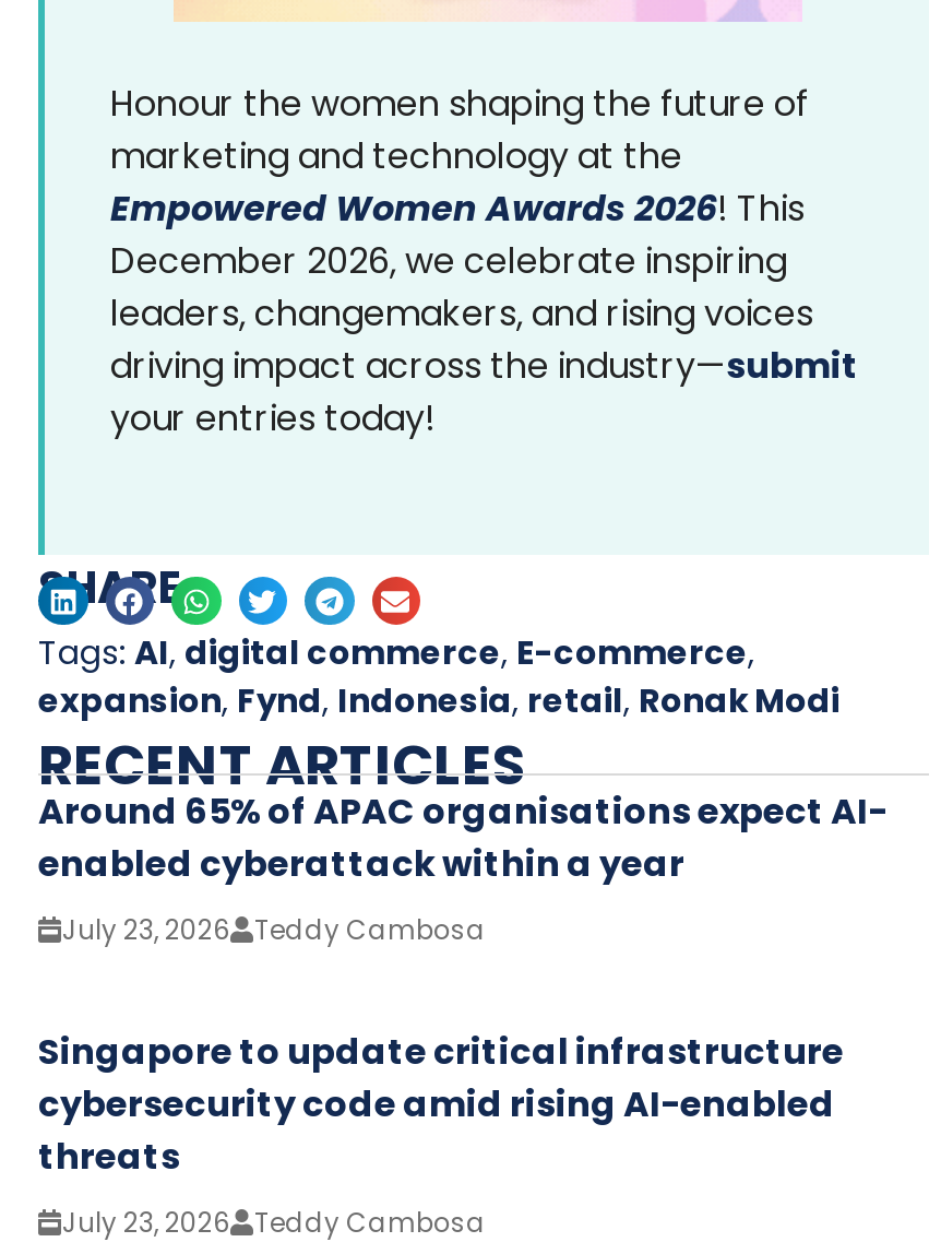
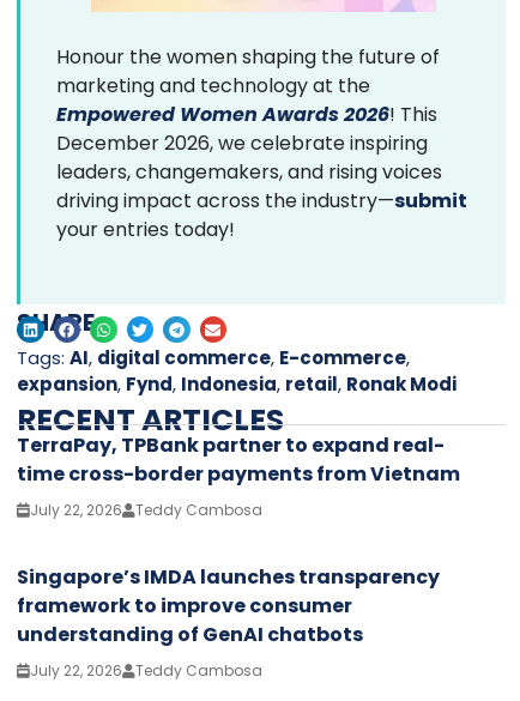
- Around 65% of APAC organisations expect AI-
- enabled cyberattack within a year
- July 23, 2026
+ TerraPay, TPBank partner to expand real-
+ time cross-border payments from Vietnam
+ July 22, 2026

- Singapore to update critical infrastructure
- cybersecurity code amid rising AI-enabled
- threats
- July 23, 2026
+ Singapore’s IMDA launches transparency
+ framework to improve consumer
+ understanding of GenAI chatbots
+ July 22, 2026
